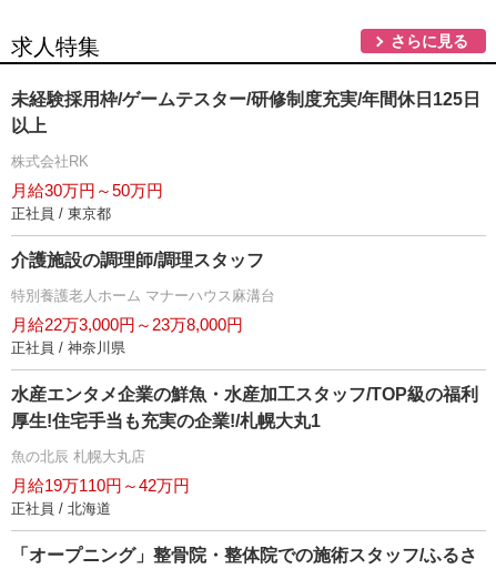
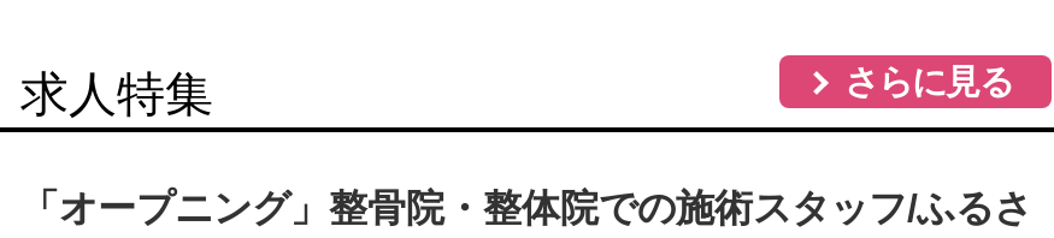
- 未経験採用枠/ゲームテスター/研修制度充実/年間休日125日
- 以上
- 株式会社RK
- 月給30万円～50万円
- 正社員 / 東京都
- 介護施設の調理師/調理スタッフ
- 特別養護老人ホーム マナーハウス麻溝台
- 月給22万3,000円～23万8,000円
- 正社員 / 神奈川県
- 水産エンタメ企業の鮮魚・水産加工スタッフ/TOP級の福利
- 厚生!住宅手当も充実の企業!/札幌大丸1
- 魚の北辰 札幌大丸店
- 月給19万110円～42万円
- 正社員 / 北海道
